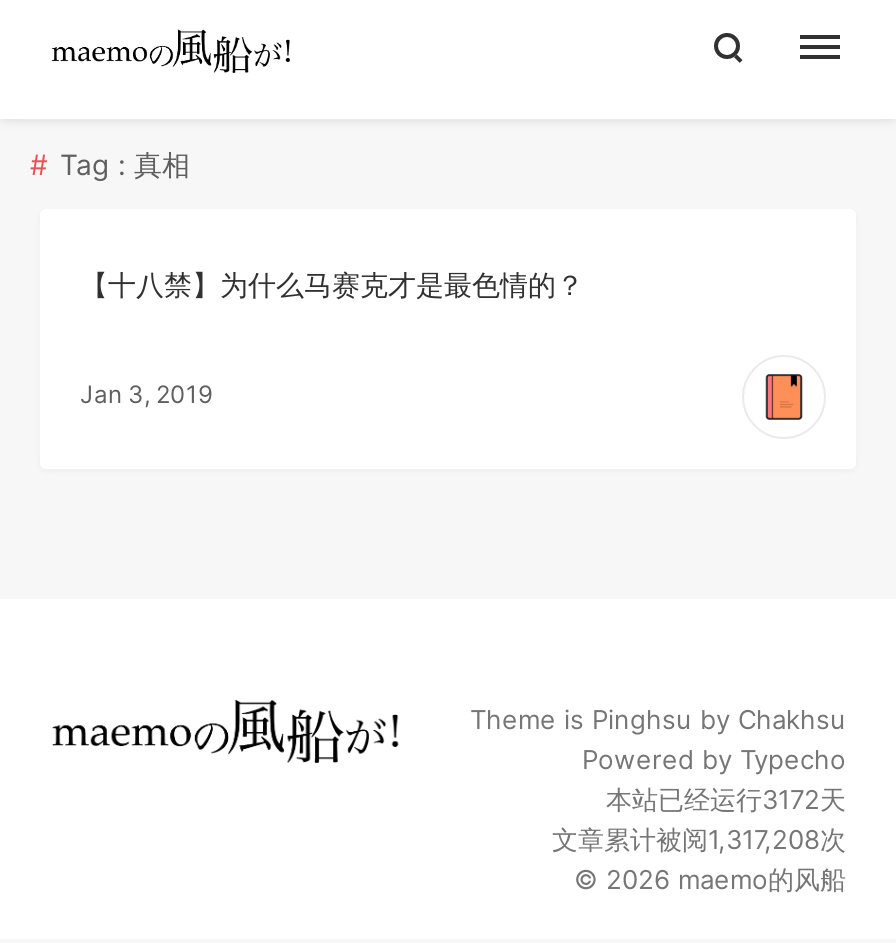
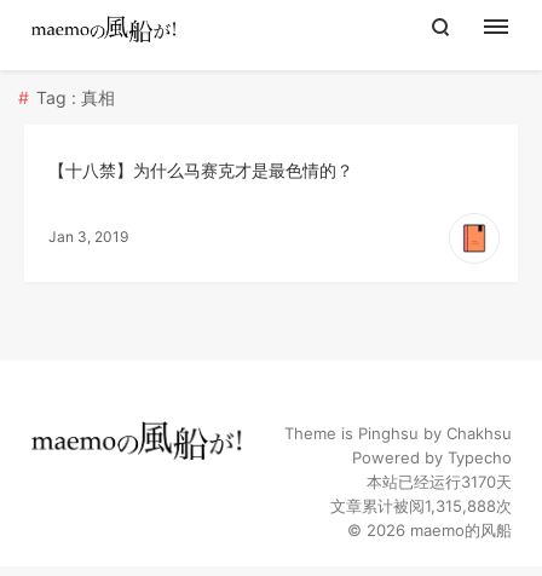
- 本站已经运行3172天
+ 本站已经运行3170天

- 文章累计被阅1,317,208次
+ 文章累计被阅1,315,888次
